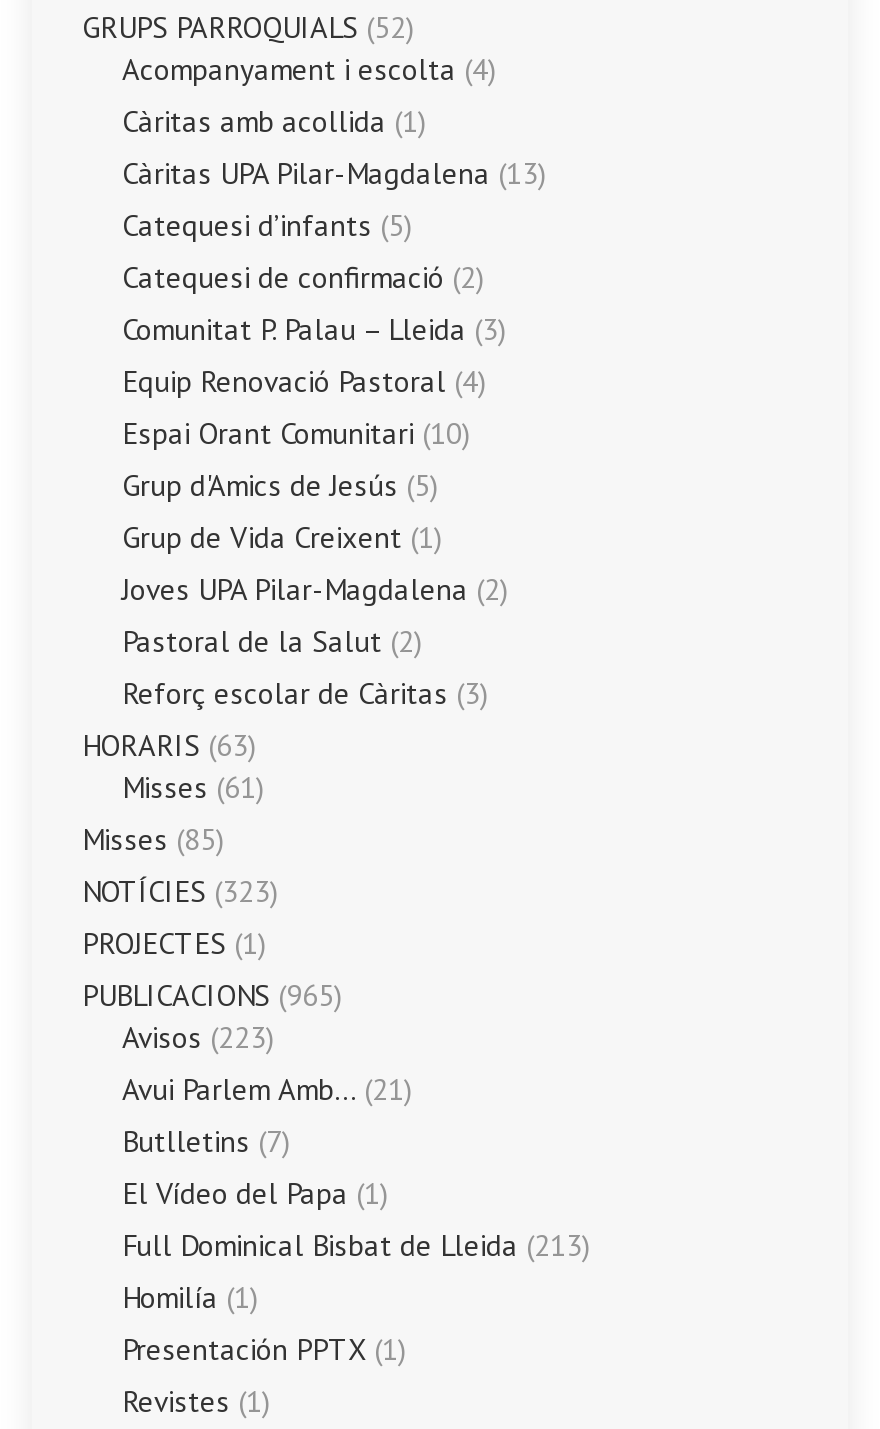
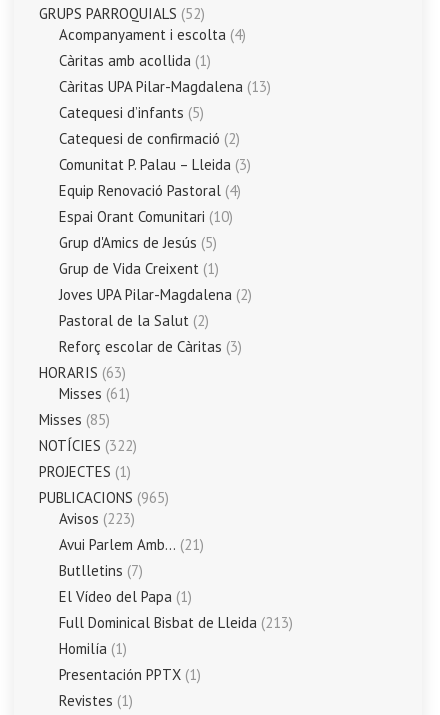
- NOTÍCIES (323)
+ NOTÍCIES (322)
